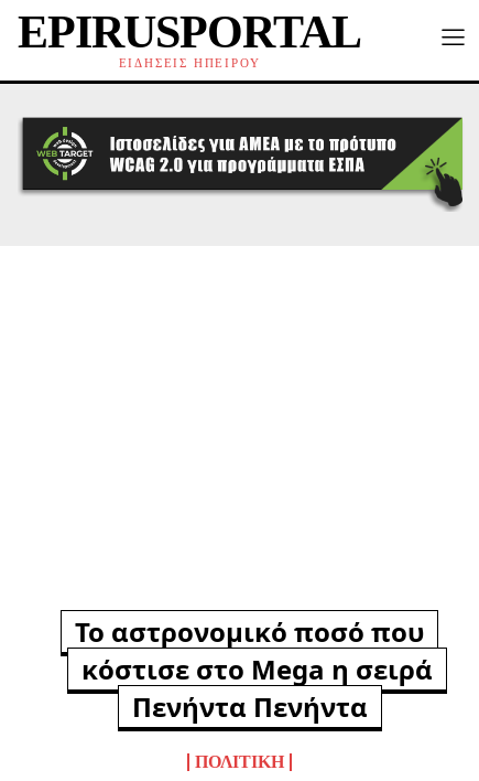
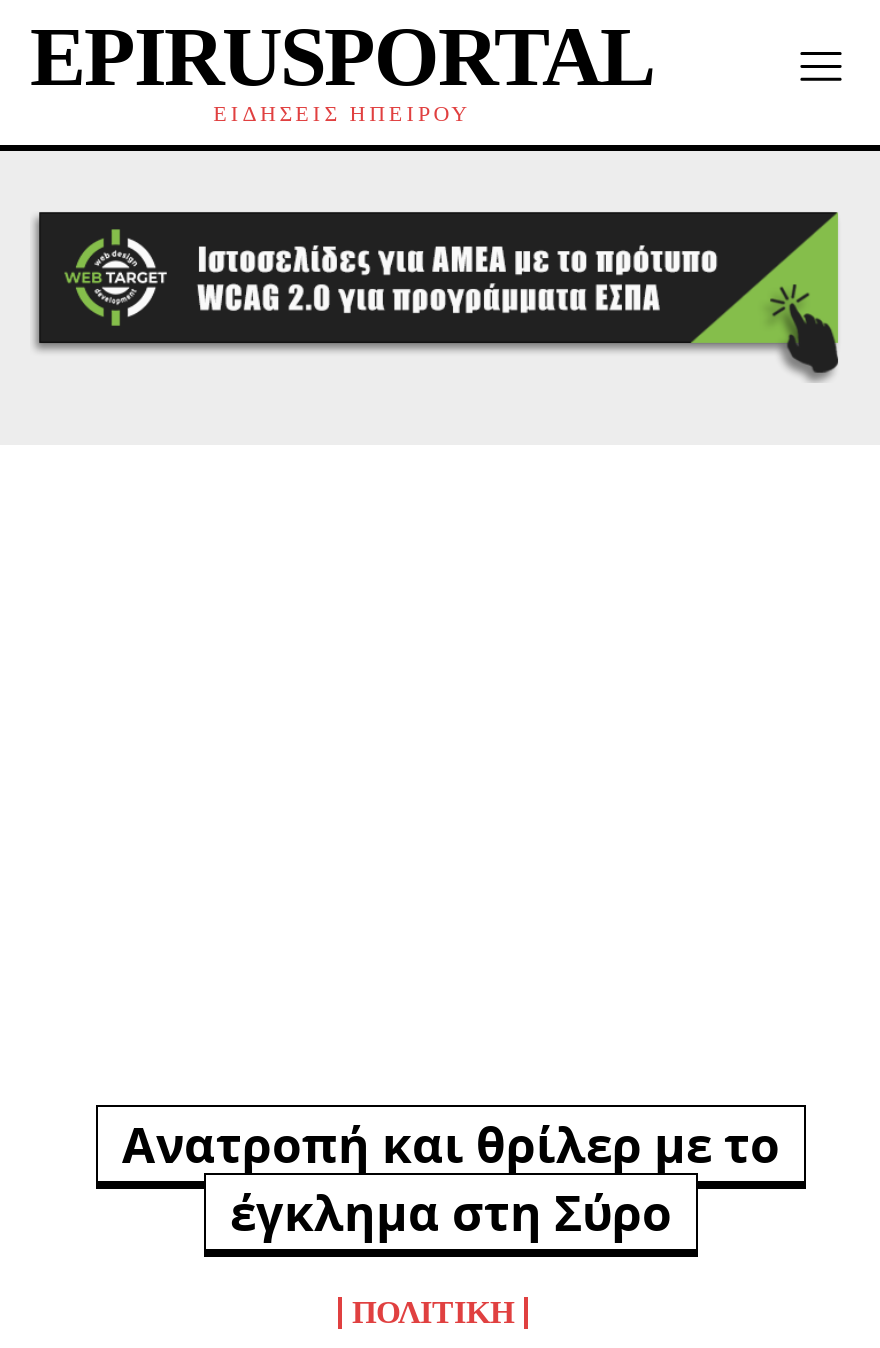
- Το αστρονομικό ποσό που
- κόστισε στο Mega η σειρά
- Πενήντα Πενήντα
+ Ανατροπή και θρίλερ με το
+ έγκλημα στη Σύρο
